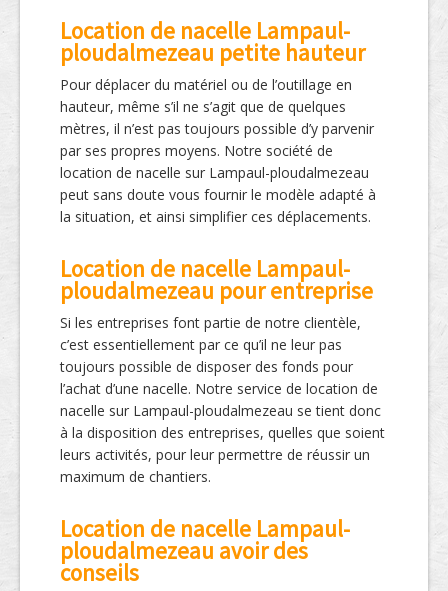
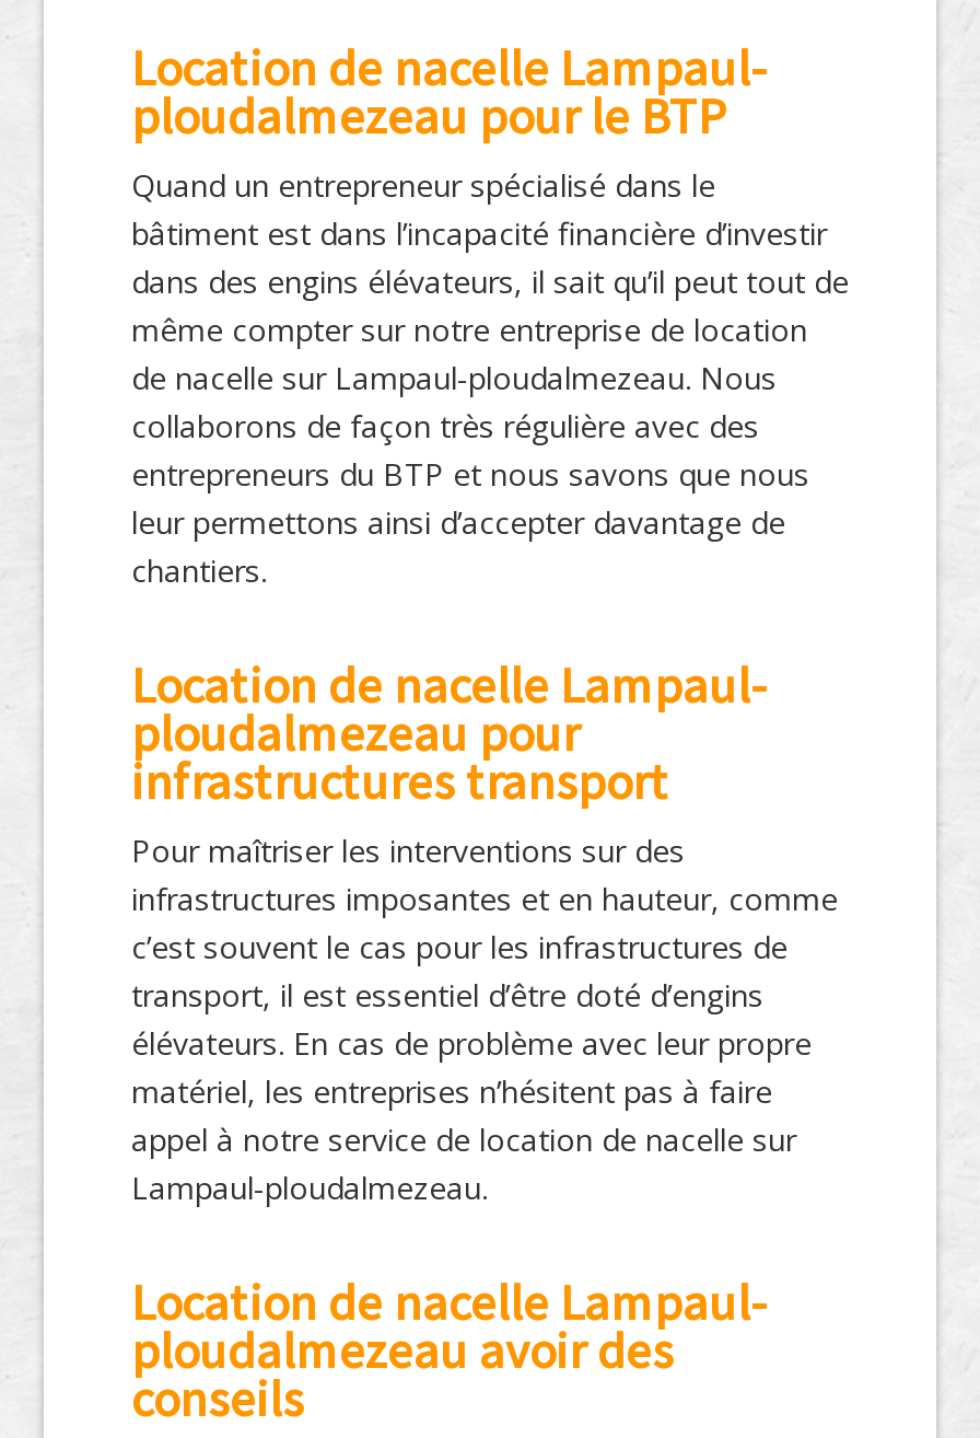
- ploudalmezeau petite hauteur
- Pour déplacer du matériel ou de l’outillage en
- hauteur, même s’il ne s’agit que de quelques
- mètres, il n’est pas toujours possible d’y parvenir
- par ses propres moyens. Notre société de
- location de nacelle sur Lampaul-ploudalmezeau
- peut sans doute vous fournir le modèle adapté à
- la situation, et ainsi simplifier ces déplacements.
+ ploudalmezeau pour le BTP
+ Quand un entrepreneur spécialisé dans le
+ bâtiment est dans l’incapacité financière d’investir
+ dans des engins élévateurs, il sait qu’il peut tout de
+ même compter sur notre entreprise de location
+ de nacelle sur Lampaul-ploudalmezeau. Nous
+ collaborons de façon très régulière avec des
+ entrepreneurs du BTP et nous savons que nous
+ leur permettons ainsi d’accepter davantage de
+ chantiers.

- ploudalmezeau pour entreprise
- Si les entreprises font partie de notre clientèle,
- c’est essentiellement par ce qu’il ne leur pas
- toujours possible de disposer des fonds pour
- l’achat d’une nacelle. Notre service de location de
- nacelle sur Lampaul-ploudalmezeau se tient donc
- à la disposition des entreprises, quelles que soient
- leurs activités, pour leur permettre de réussir un
- maximum de chantiers.
+ ploudalmezeau pour
+ infrastructures transport
+ Pour maîtriser les interventions sur des
+ infrastructures imposantes et en hauteur, comme
+ c’est souvent le cas pour les infrastructures de
+ transport, il est essentiel d’être doté d’engins
+ élévateurs. En cas de problème avec leur propre
+ matériel, les entreprises n’hésitent pas à faire
+ appel à notre service de location de nacelle sur
+ Lampaul-ploudalmezeau.
